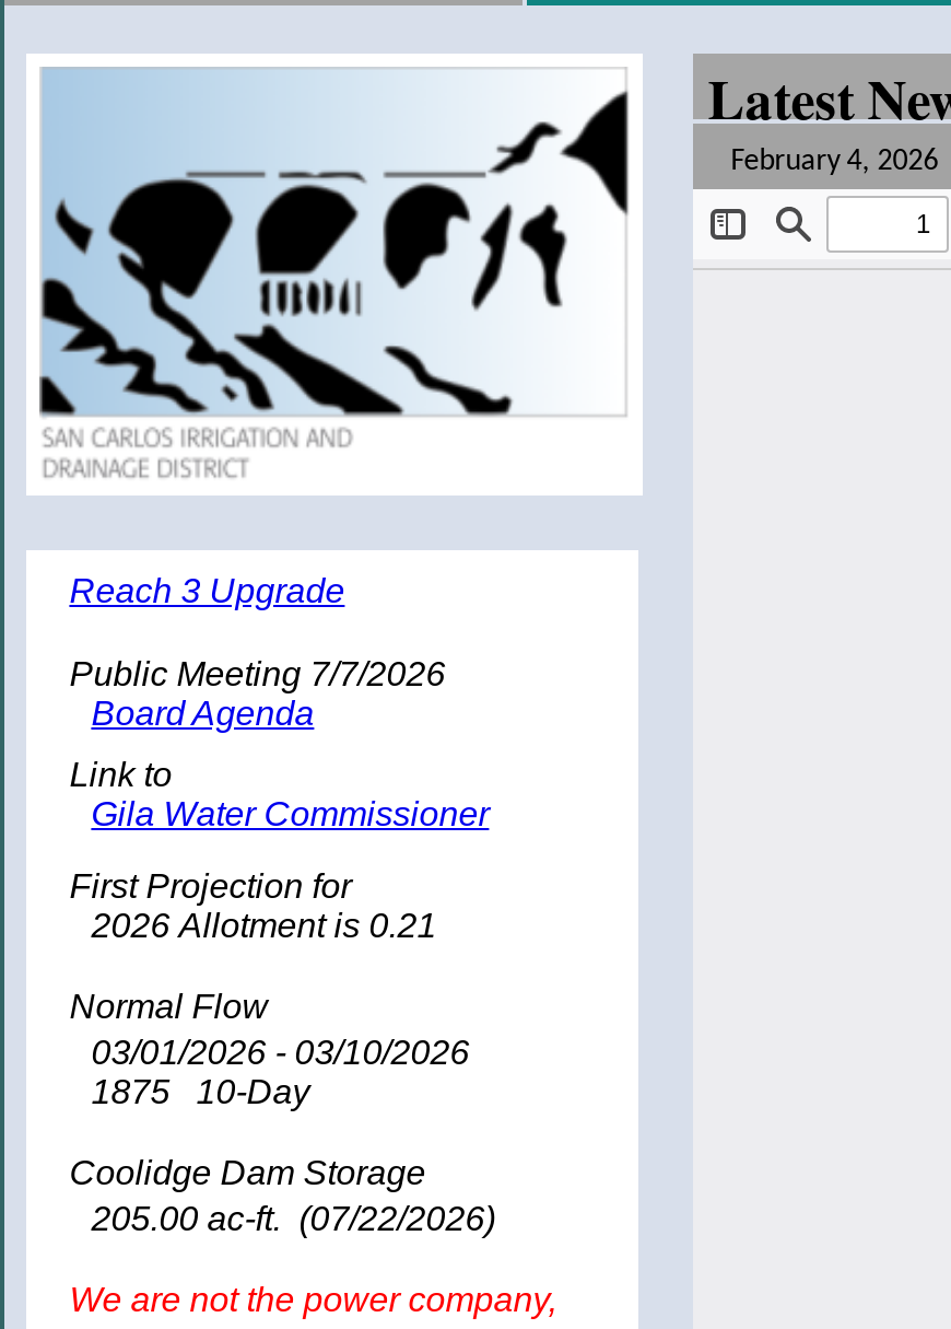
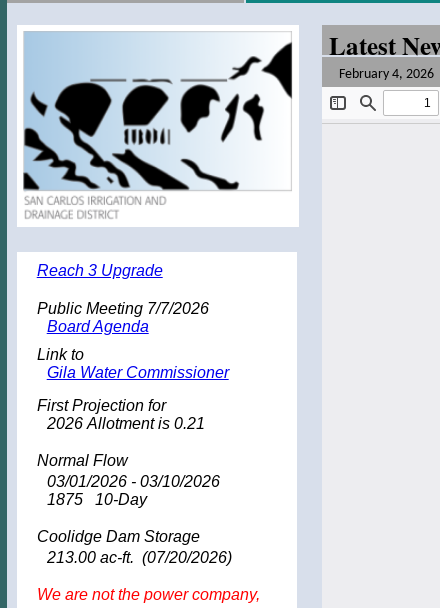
- 205.00 ac-ft. (07/22/2026)
+ 213.00 ac-ft. (07/20/2026)
